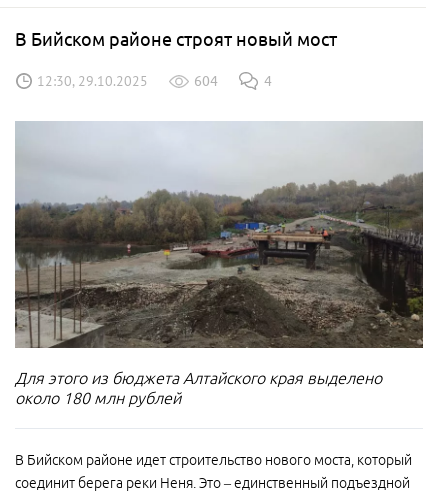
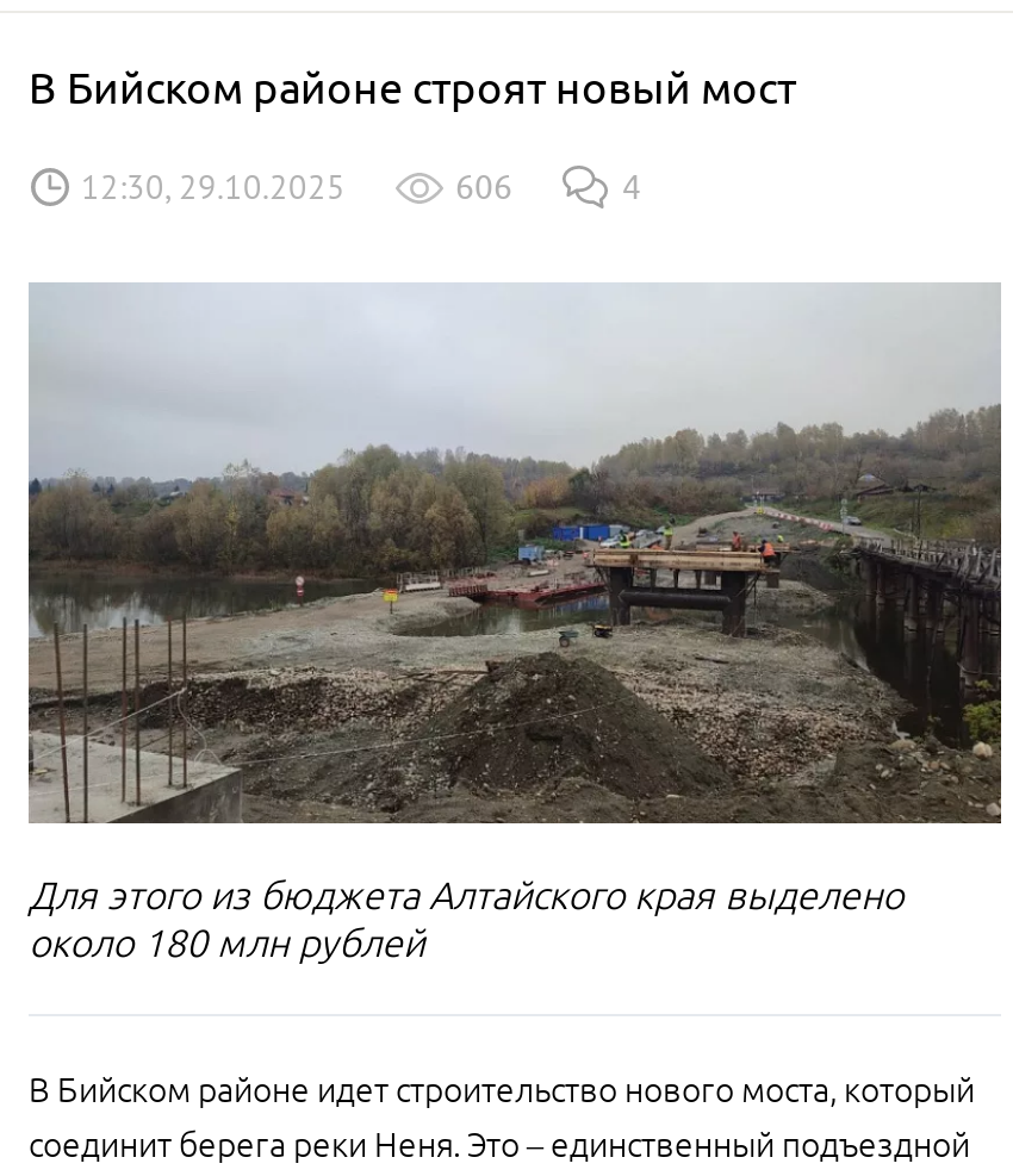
- 604
+ 606
